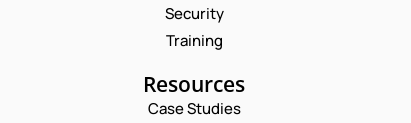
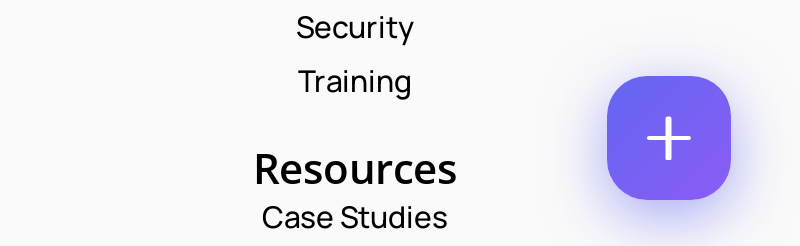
+ [image]
